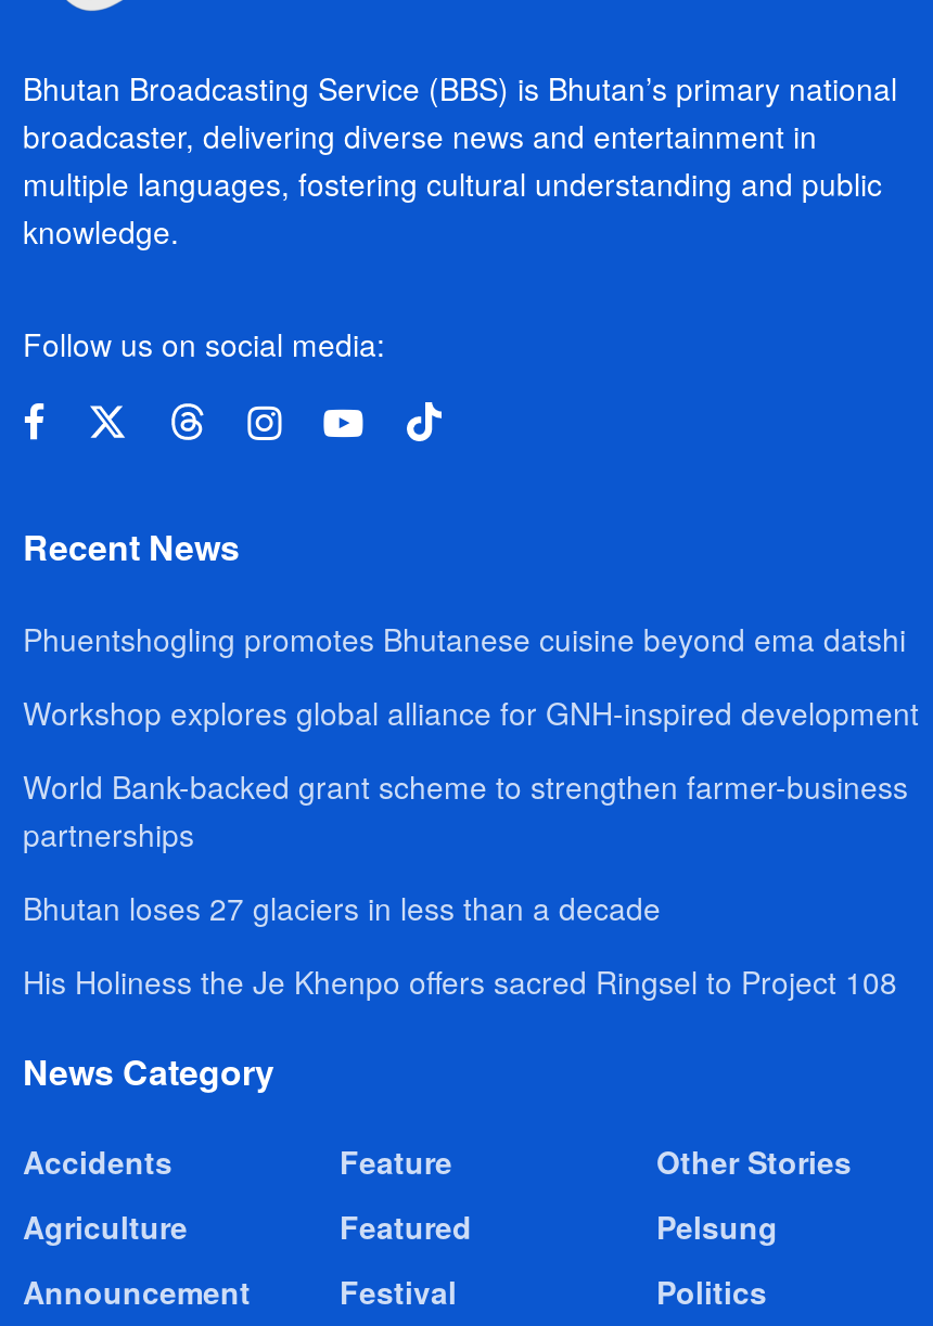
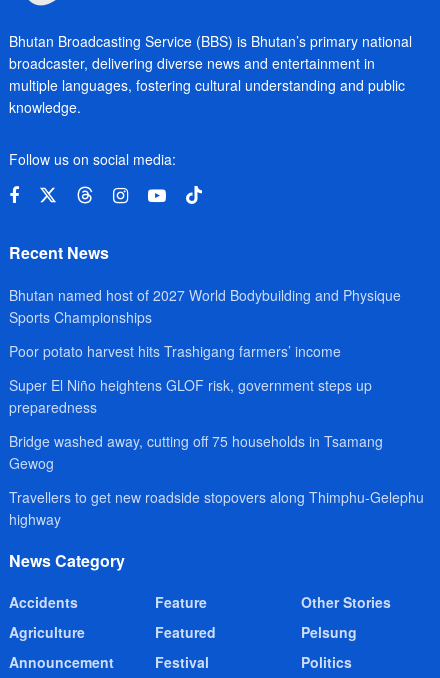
- Phuentshogling promotes Bhutanese cuisine beyond ema datshi
+ Bhutan named host of 2027 World Bodybuilding and Physique
+ Sports Championships

- Workshop explores global alliance for GNH-inspired development
+ Poor potato harvest hits Trashigang farmers’ income

- World Bank-backed grant scheme to strengthen farmer-business
- partnerships
+ Super El Niño heightens GLOF risk, government steps up
+ preparedness

- Bhutan loses 27 glaciers in less than a decade
+ Bridge washed away, cutting off 75 households in Tsamang
+ Gewog

- His Holiness the Je Khenpo offers sacred Ringsel to Project 108
+ Travellers to get new roadside stopovers along Thimphu-Gelephu
+ highway
